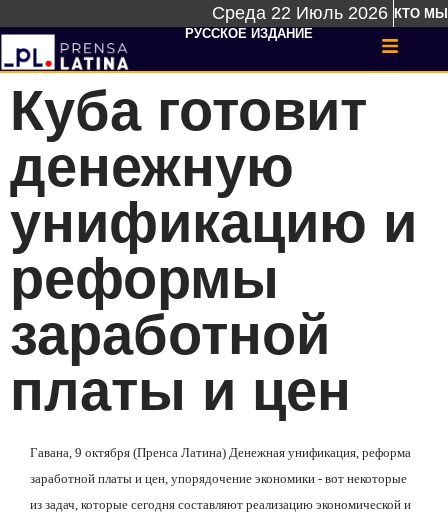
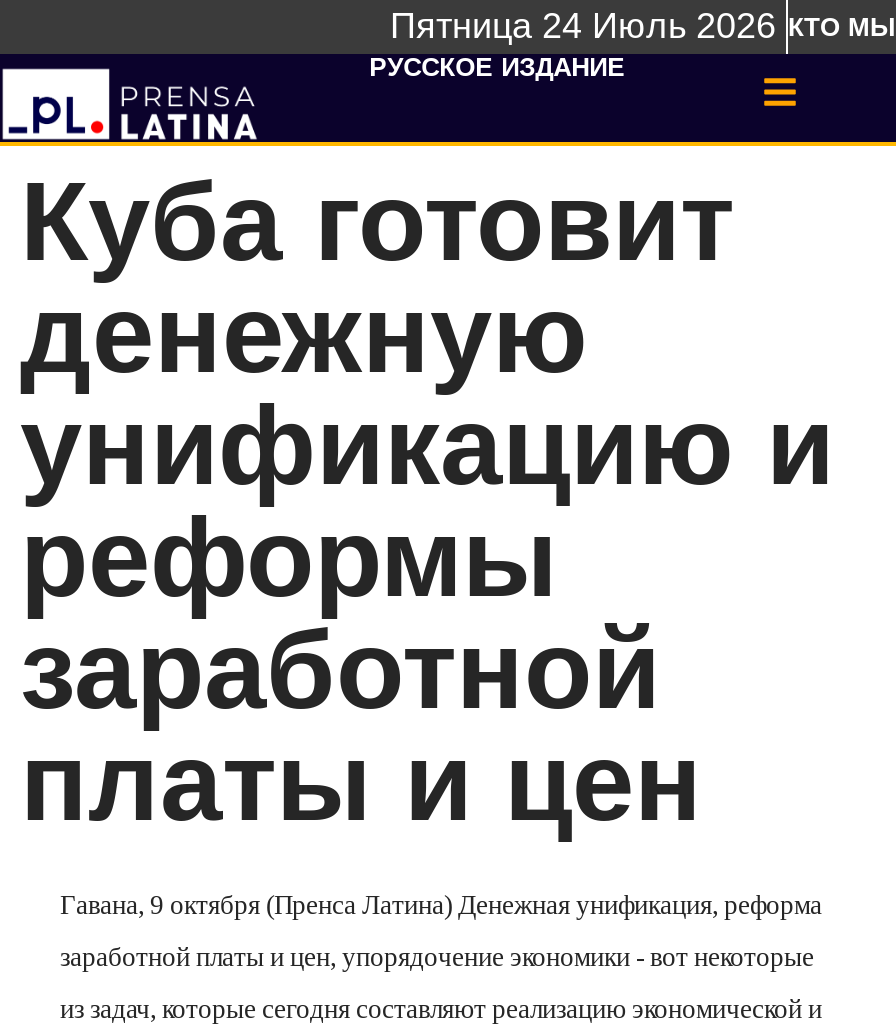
- Среда 22 Июль 2026 КТО МЫ
+ Пятница 24 Июль 2026 КТО МЫ
